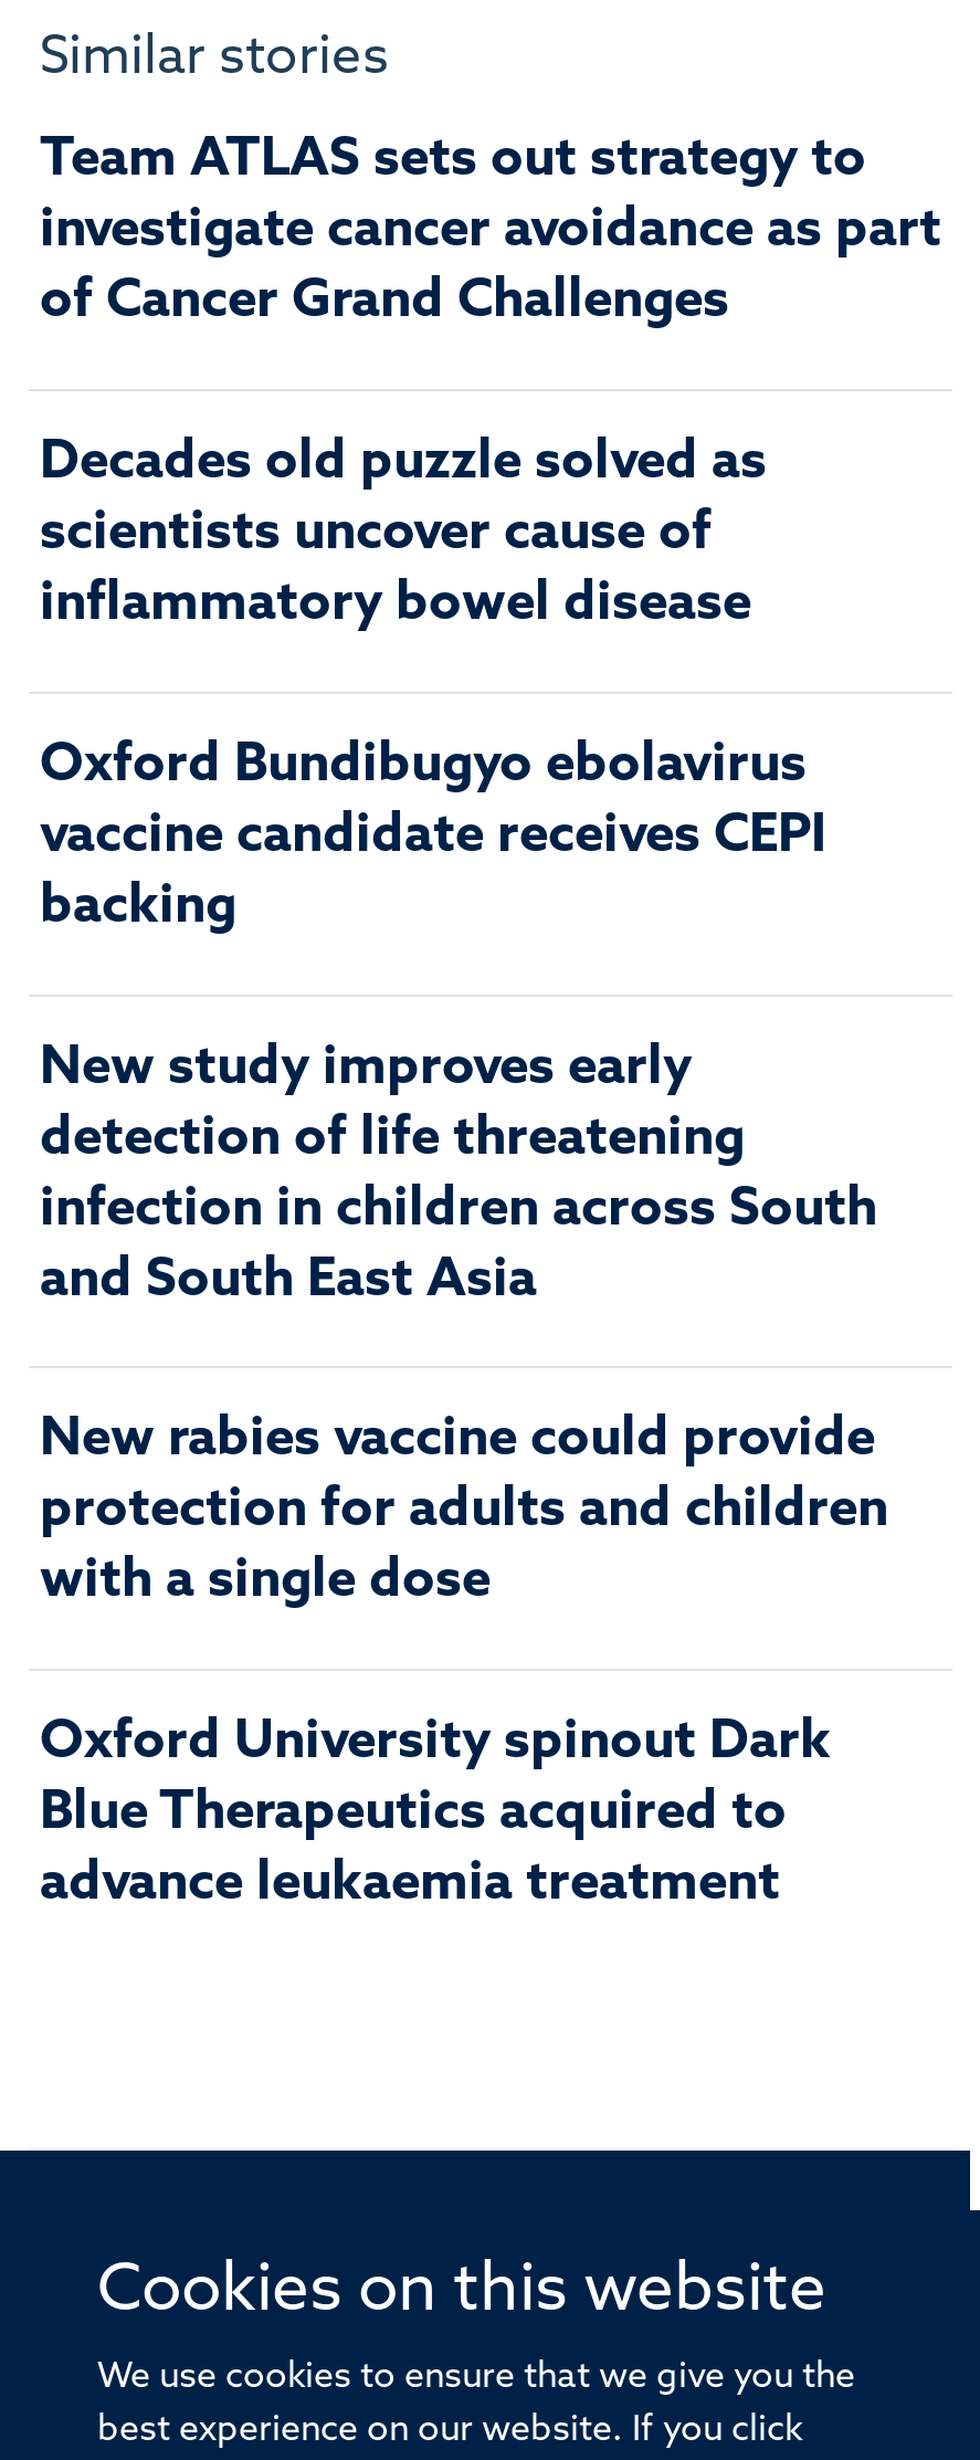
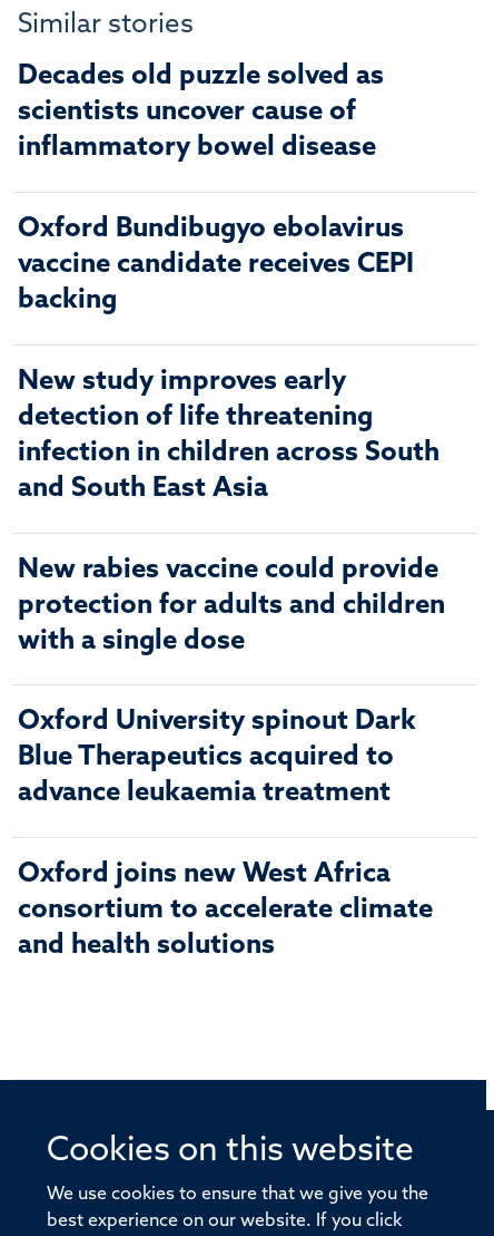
- Team ATLAS sets out strategy to
- investigate cancer avoidance as part
- of Cancer Grand Challenges

moved up: Decades old puzzle solved as | scientists uncover cause of | inflammatory bowel disease | ... | Blue Therapeutics acquired to | advance leukaemia treatment

+ Oxford joins new West Africa
+ consortium to accelerate climate
+ and health solutions
